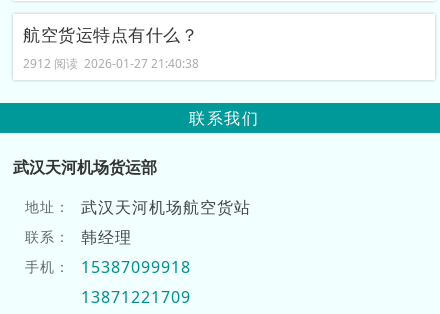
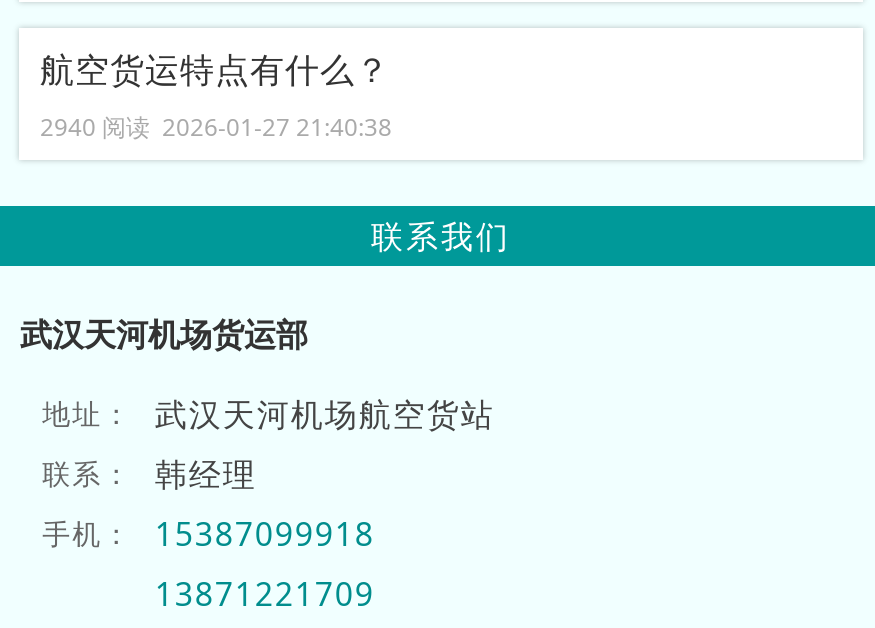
- 2912 阅读 2026-01-27 21:40:38
+ 2940 阅读 2026-01-27 21:40:38
